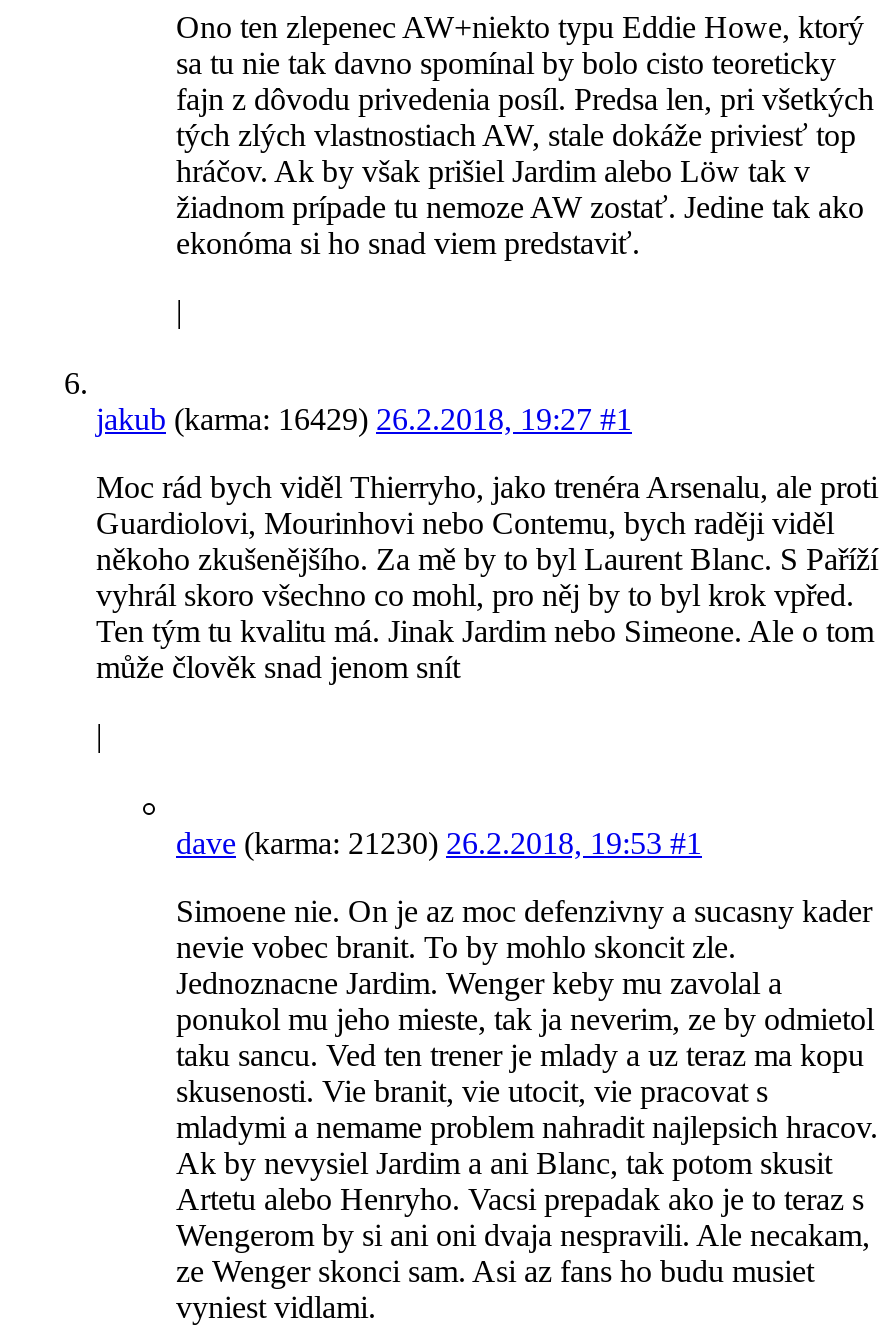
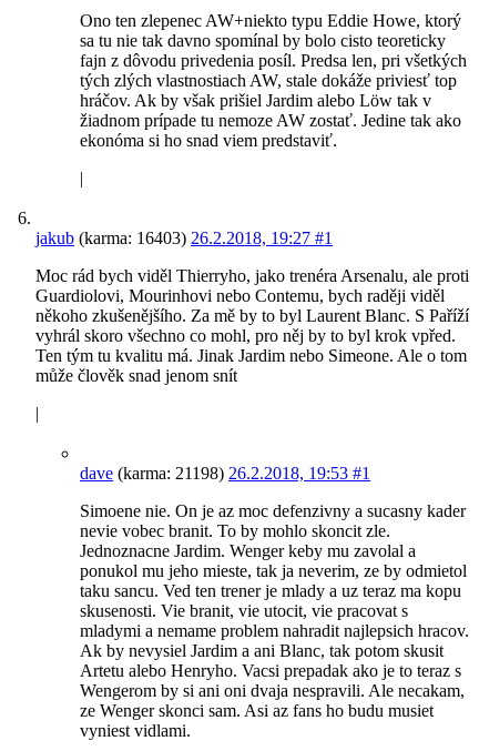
- jakub (karma: 16429) 26.2.2018, 19:27 #1
+ jakub (karma: 16403) 26.2.2018, 19:27 #1

- dave (karma: 21230) 26.2.2018, 19:53 #1
+ dave (karma: 21198) 26.2.2018, 19:53 #1
